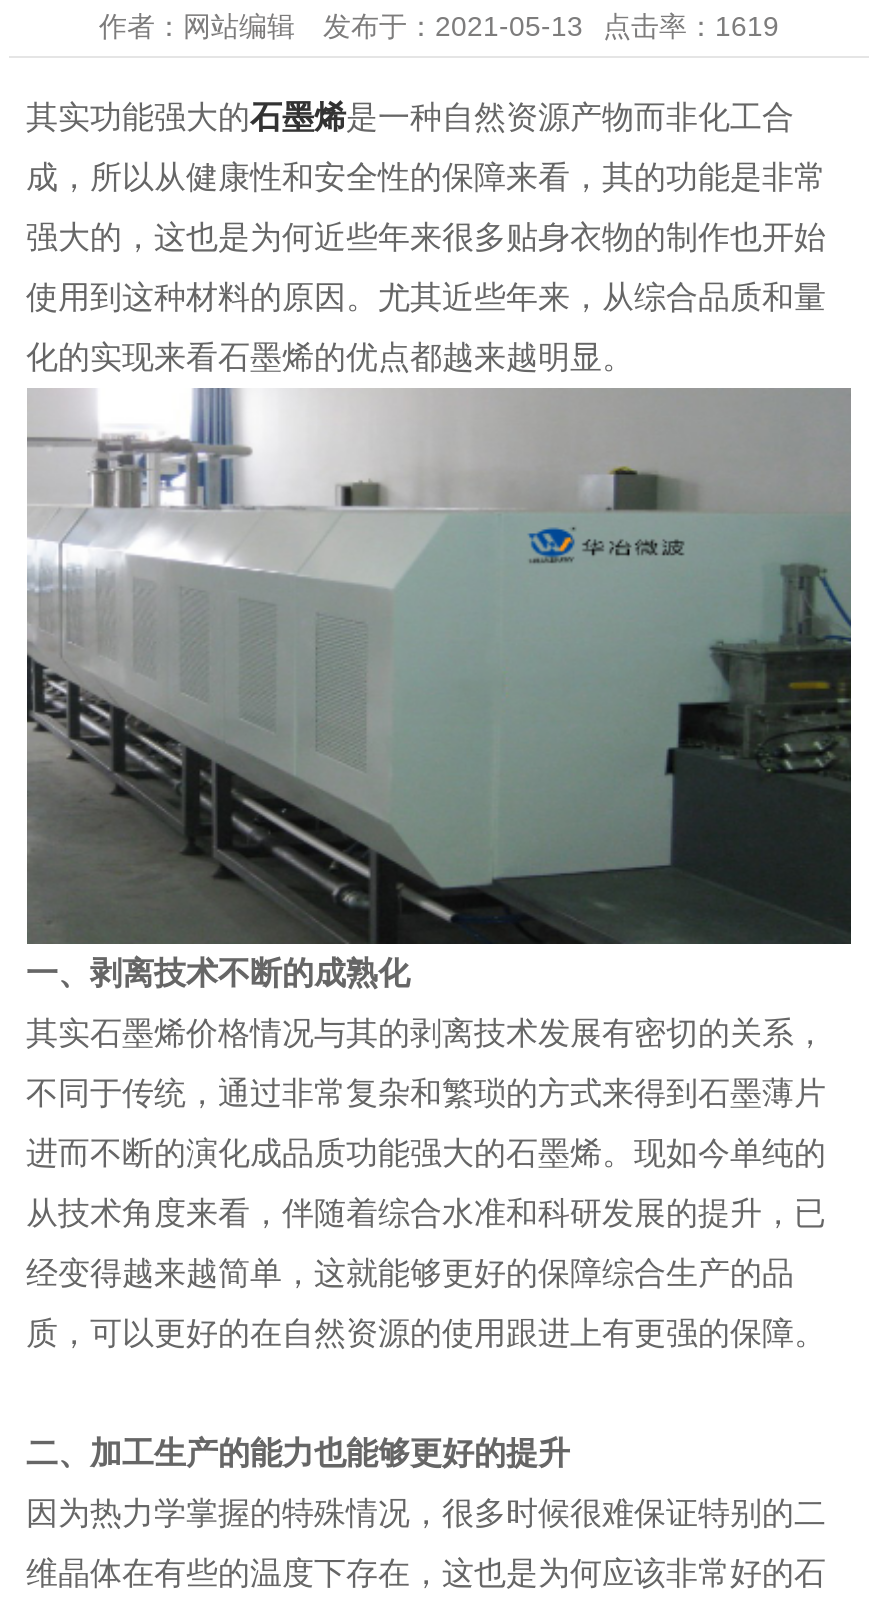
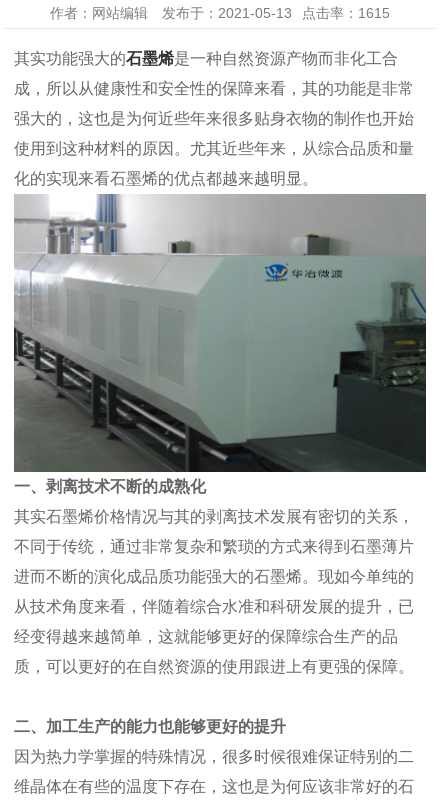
- 作者：网站编辑 发布于：2021-05-13 点击率：1619
+ 作者：网站编辑 发布于：2021-05-13 点击率：1615
